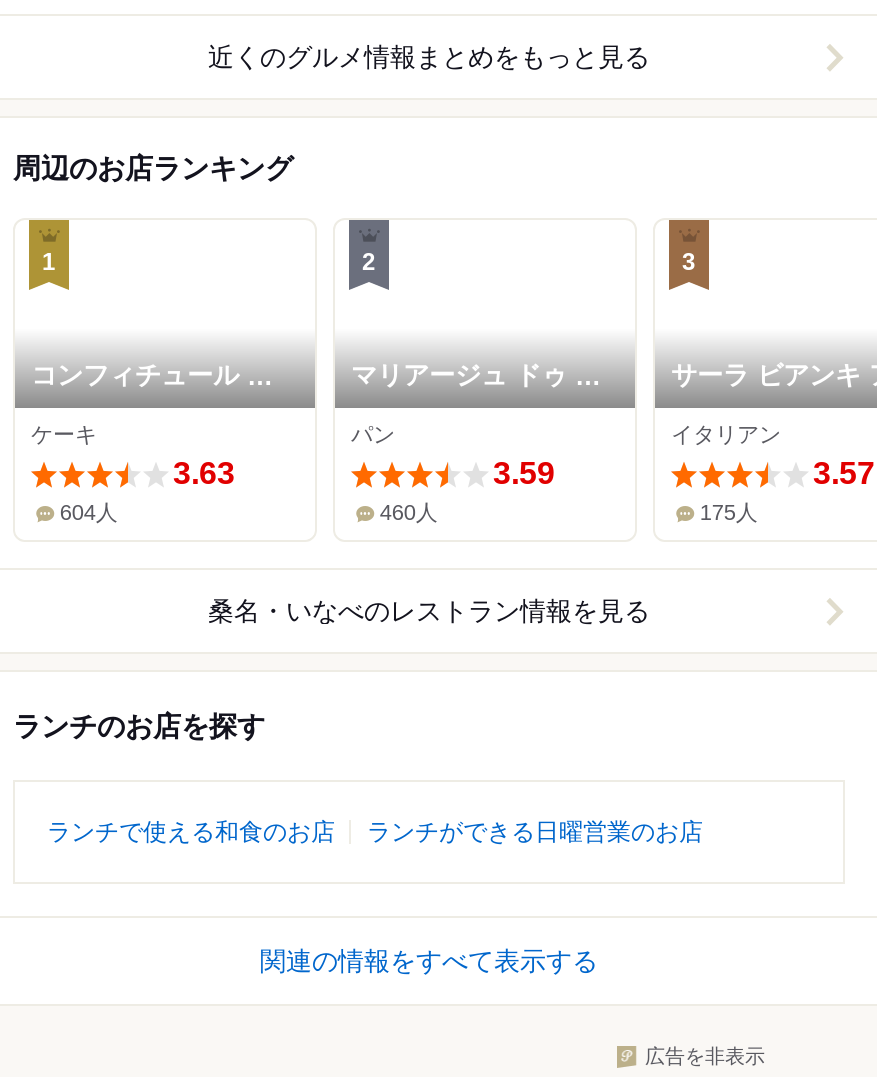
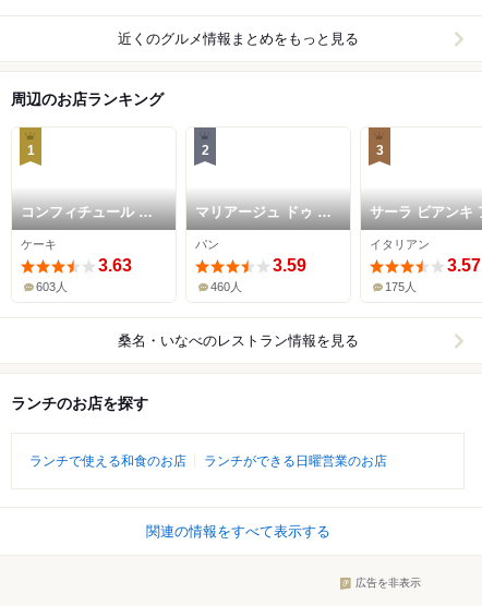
- 604人
+ 603人
